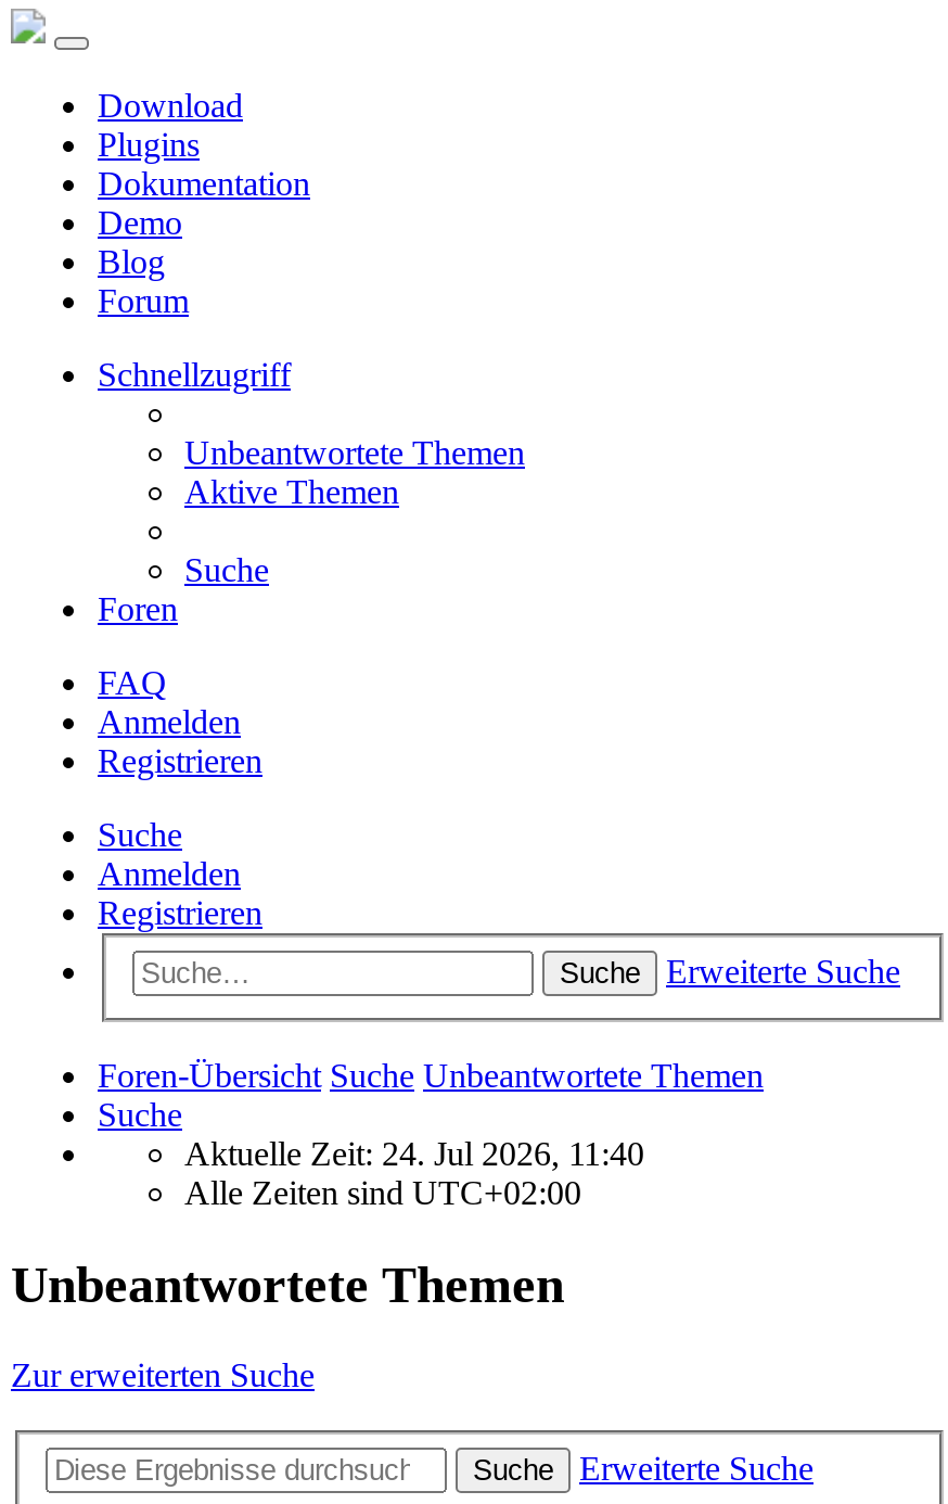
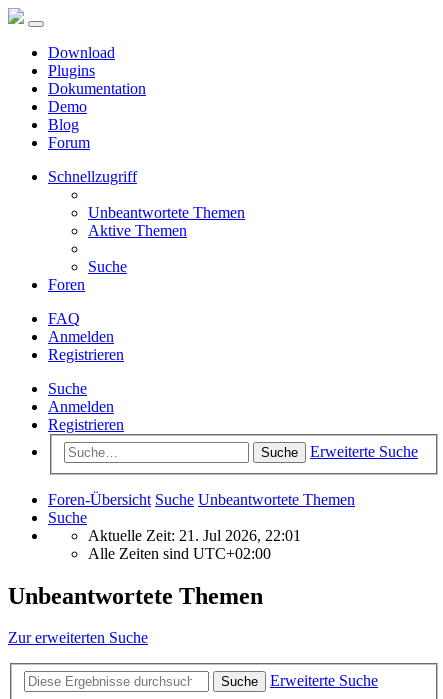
- Aktuelle Zeit: 24. Jul 2026, 11:40
+ Aktuelle Zeit: 21. Jul 2026, 22:01
